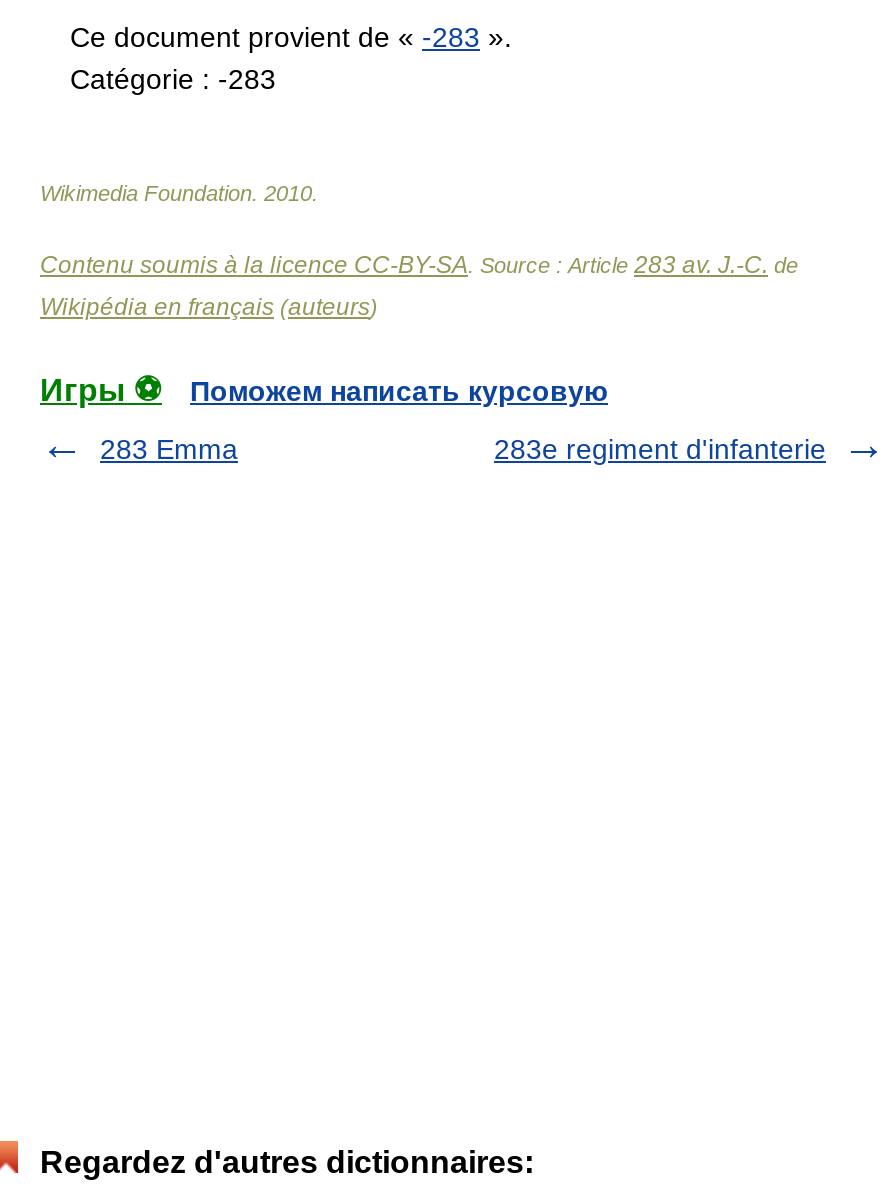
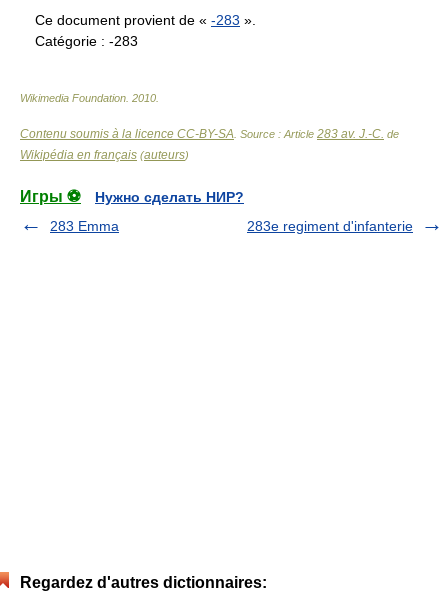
- Поможем написать курсовую
+ Нужно сделать НИР?
